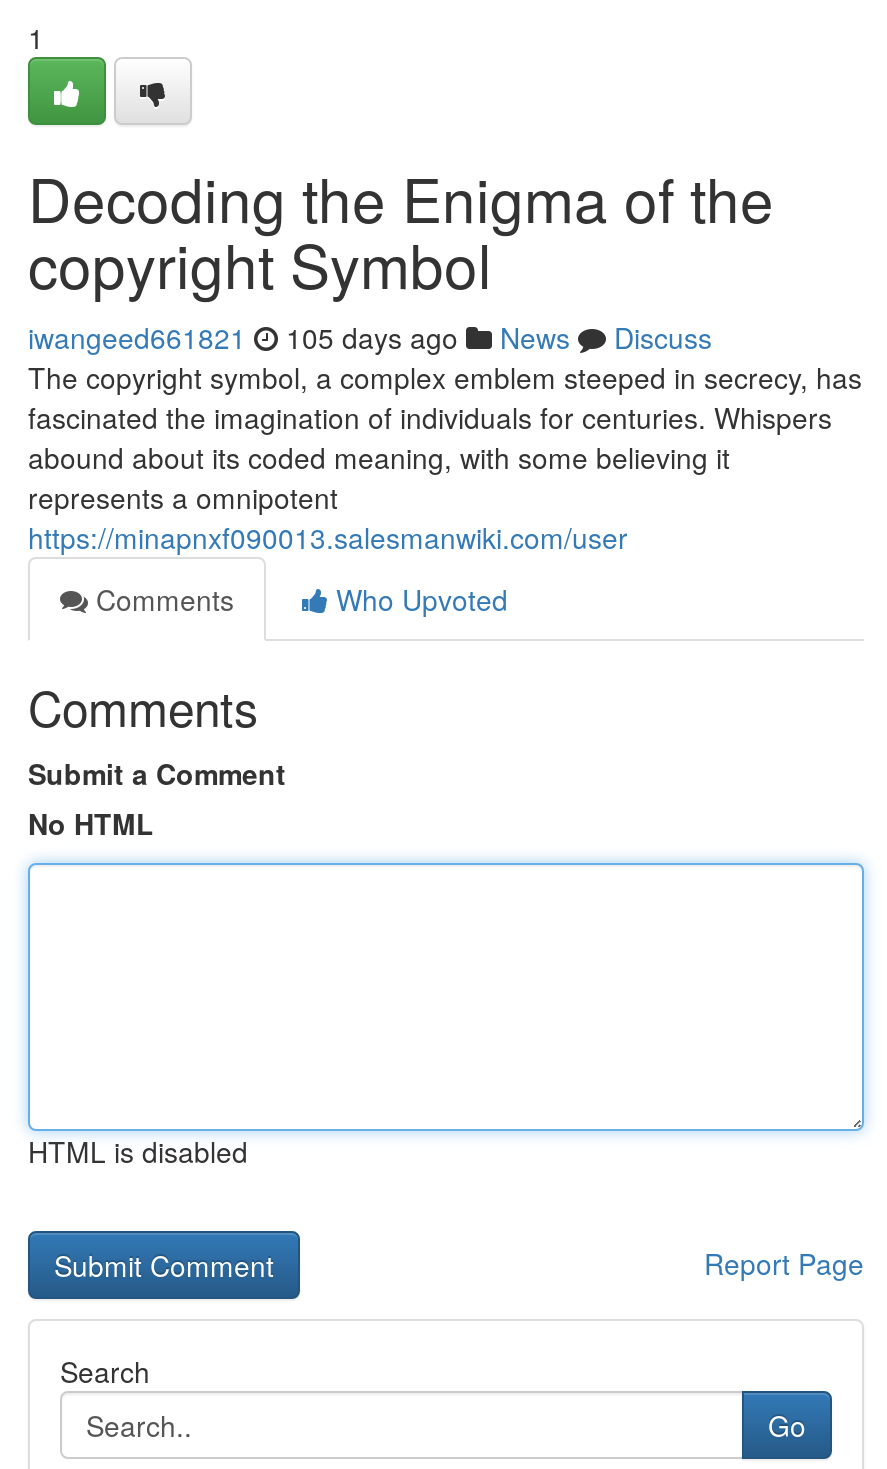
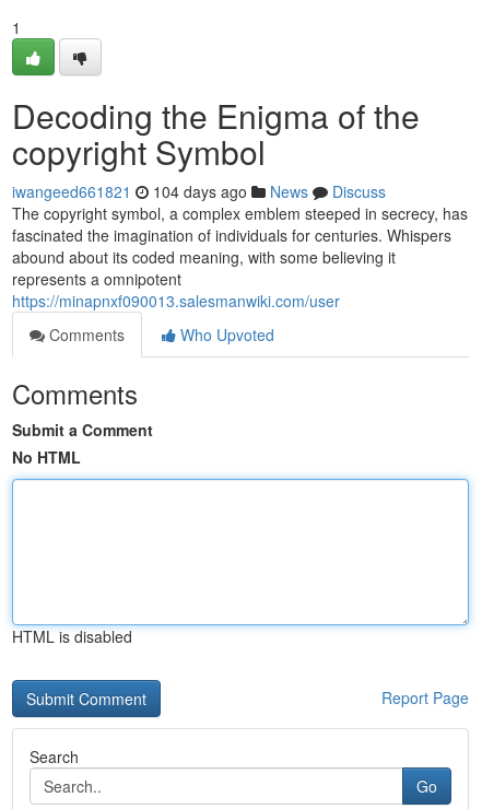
- iwangeed661821 105 days ago News Discuss
+ iwangeed661821 104 days ago News Discuss
